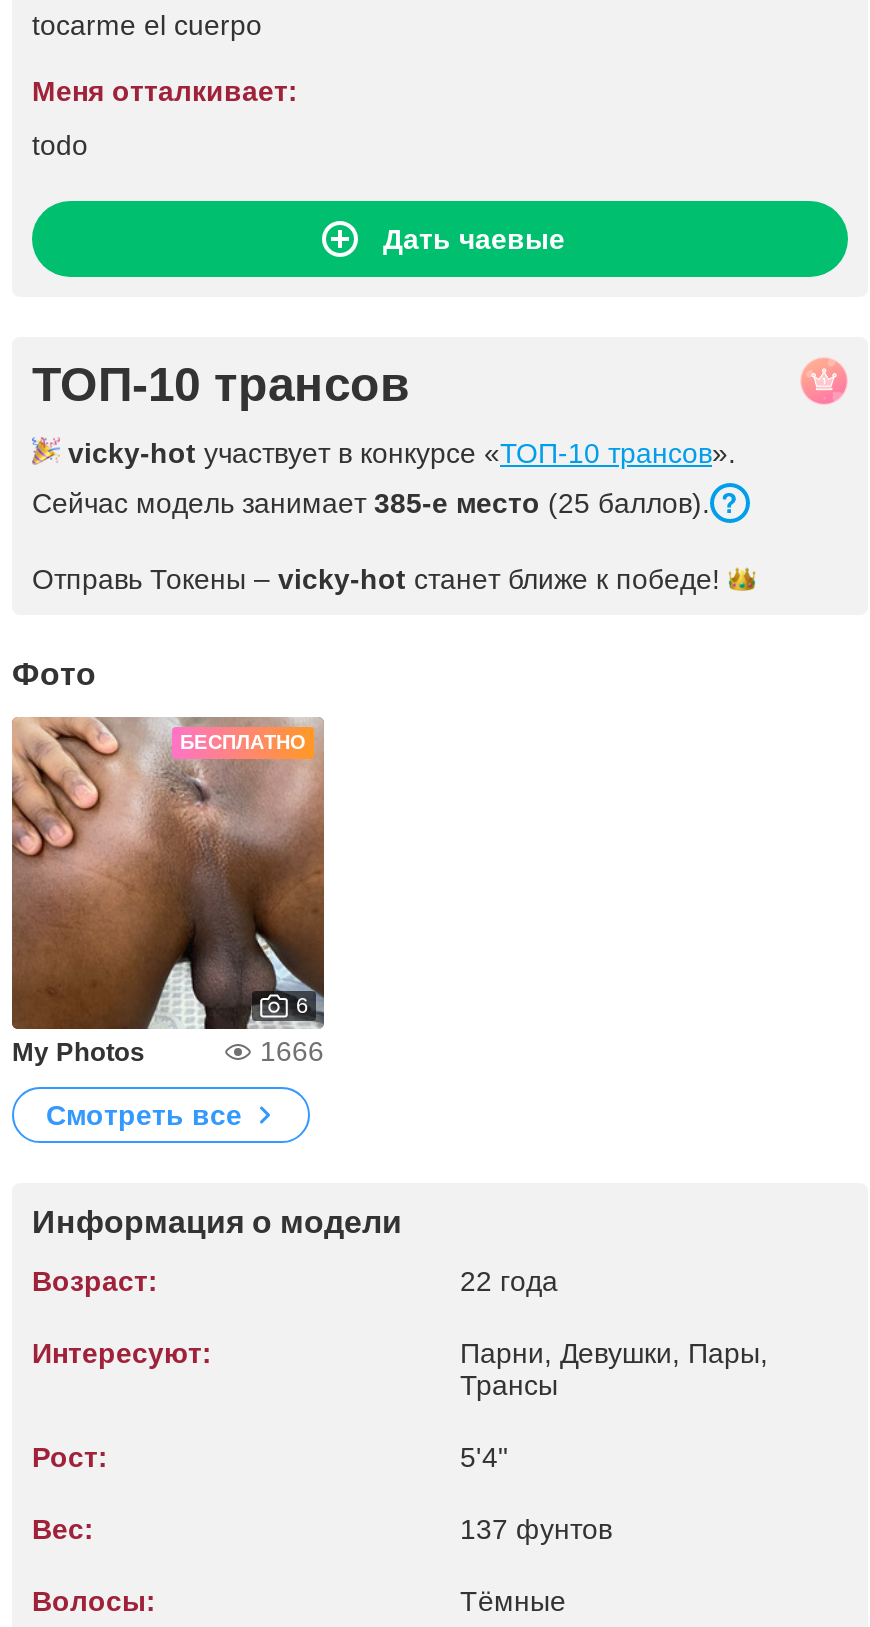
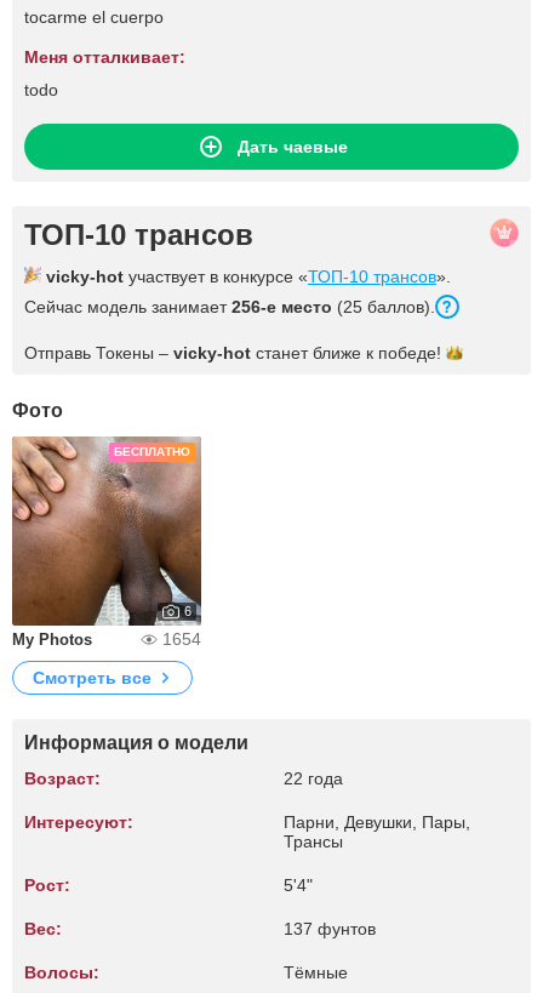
- Сейчас модель занимает 385-е место (25 баллов).
+ Сейчас модель занимает 256-е место (25 баллов).

- 1666
+ 1654
